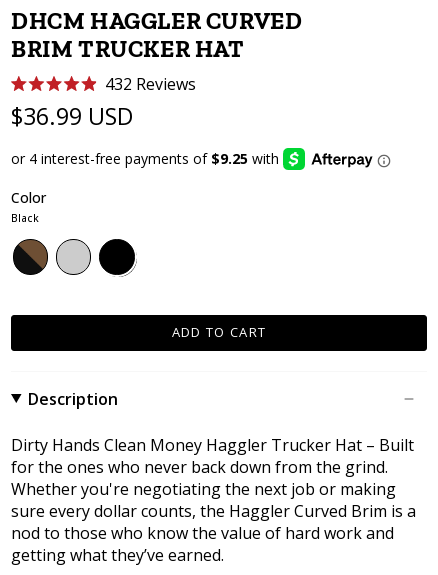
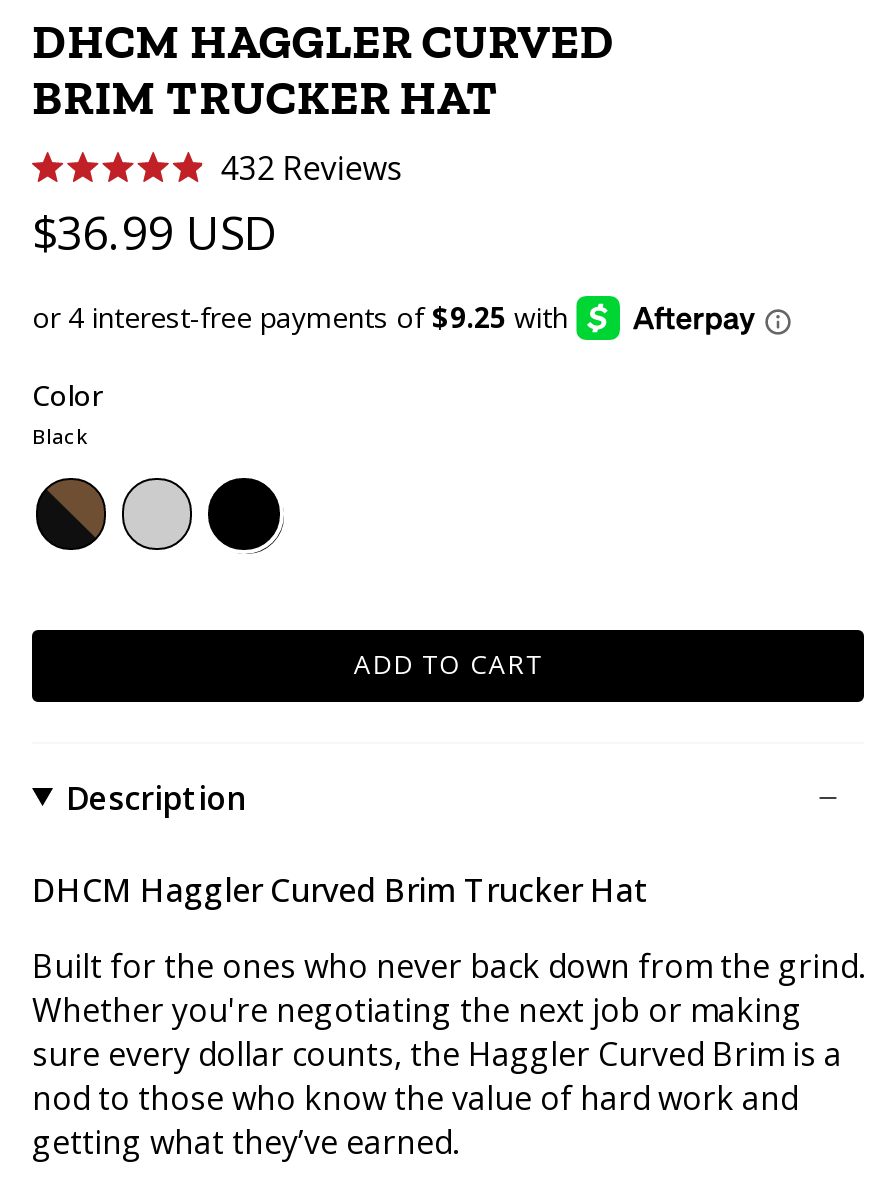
- Dirty Hands Clean Money Haggler Trucker Hat – Built
- for the ones who never back down from the grind.
+ DHCM Haggler Curved Brim Trucker Hat
+ Built for the ones who never back down from the grind.
